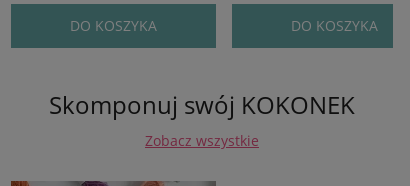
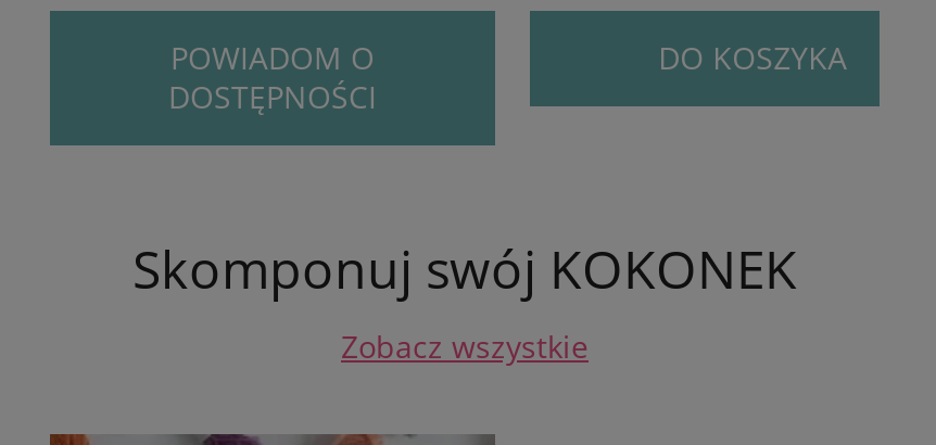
- DO KOSZYKA
+ POWIADOM O
+ DOSTĘPNOŚCI
